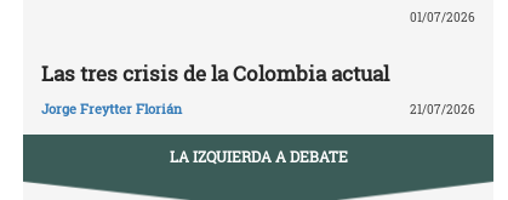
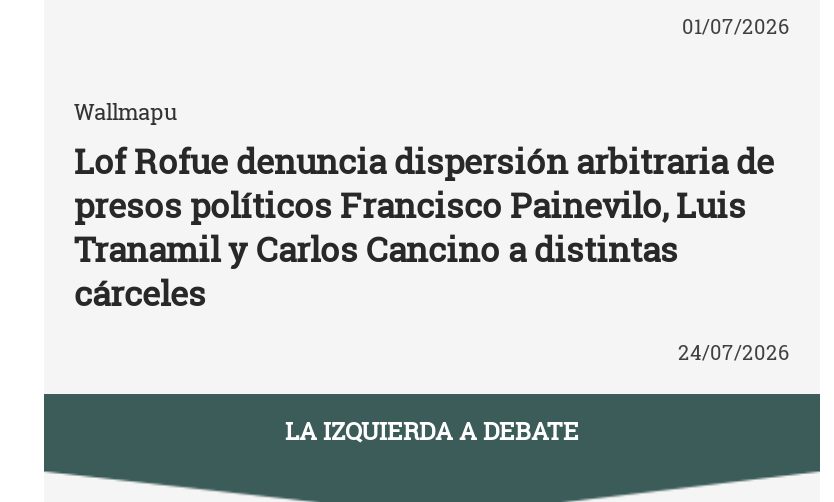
- Las tres crisis de la Colombia actual
+ Wallmapu
+ Lof Rofue denuncia dispersión arbitraria de
+ presos políticos Francisco Painevilo, Luis
+ Tranamil y Carlos Cancino a distintas
+ cárceles

- Jorge Freytter Florián
- 21/07/2026
+ 24/07/2026
